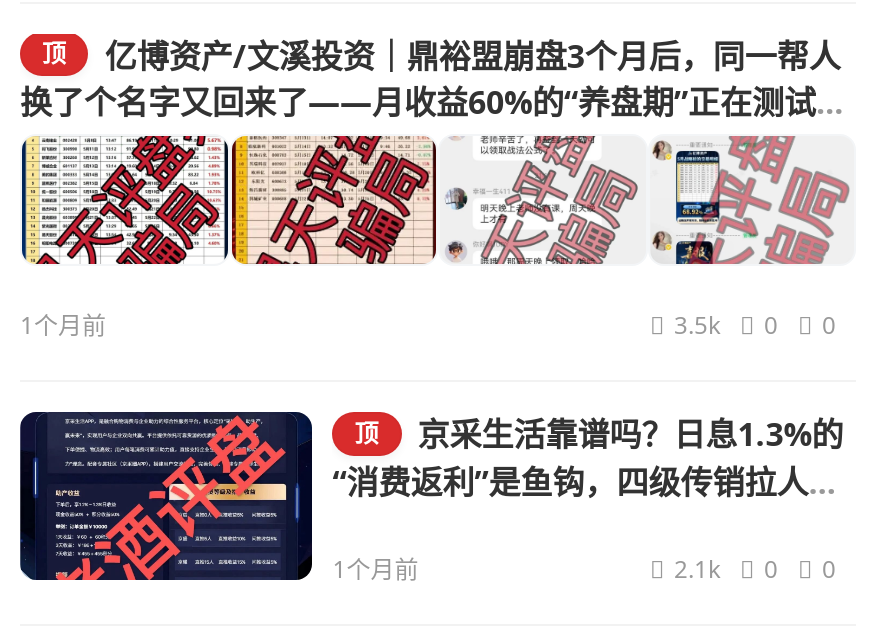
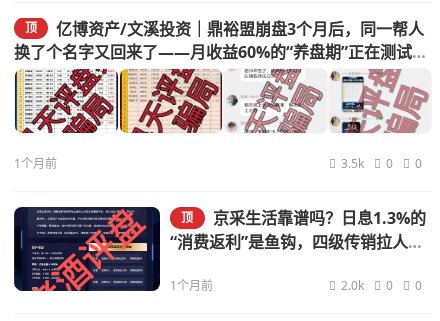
- 2.1k 0 0
+ 2.0k 0 0
